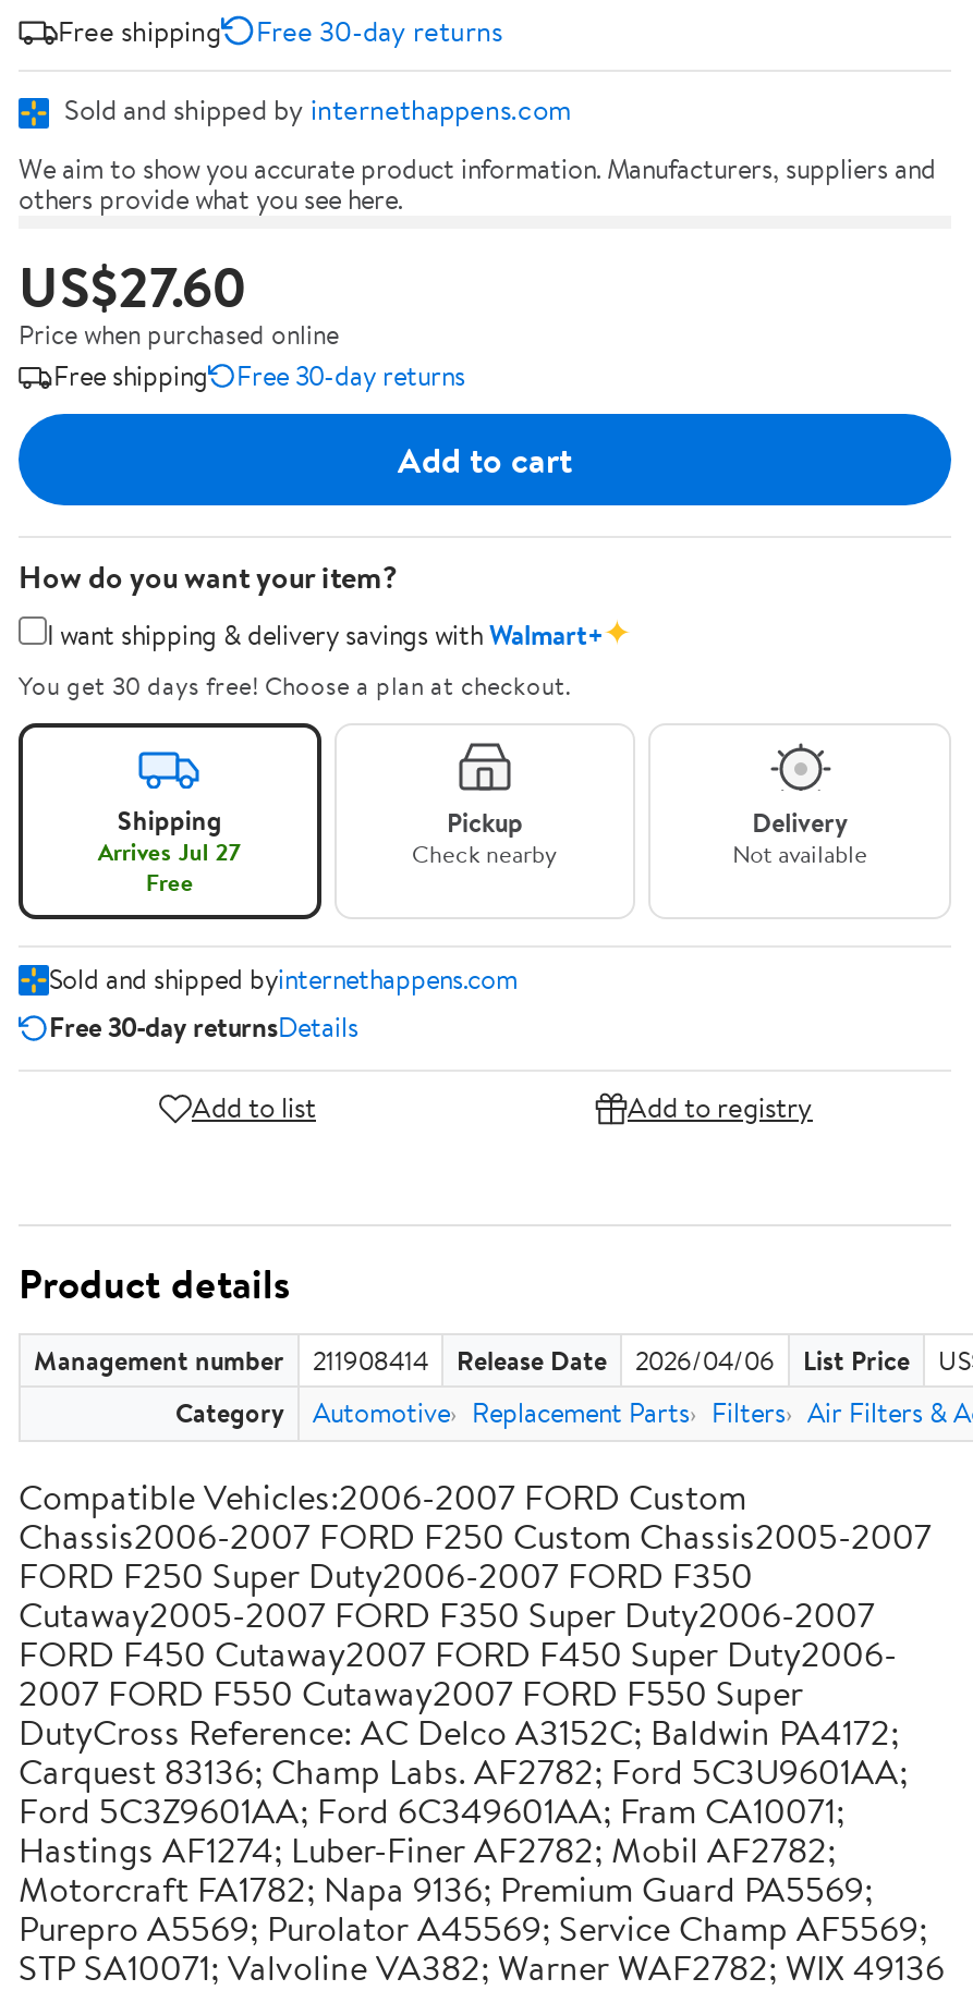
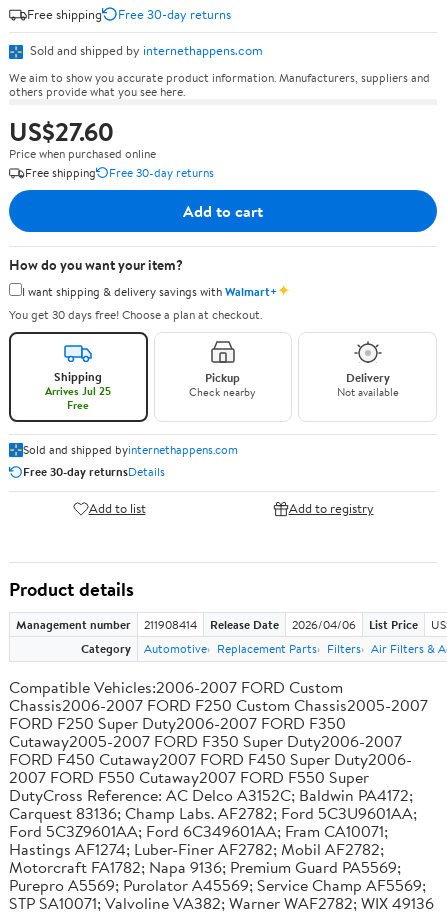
- Arrives Jul 27
+ Arrives Jul 25
